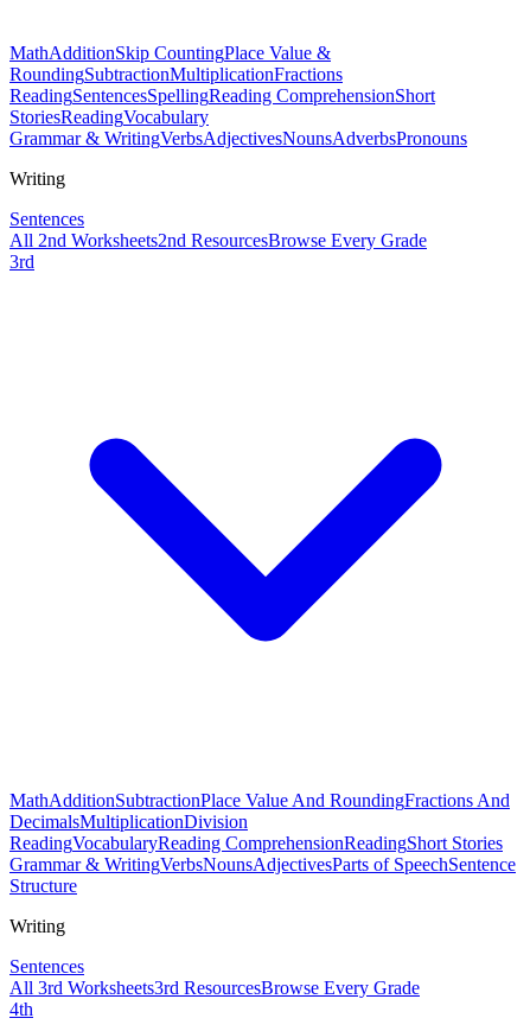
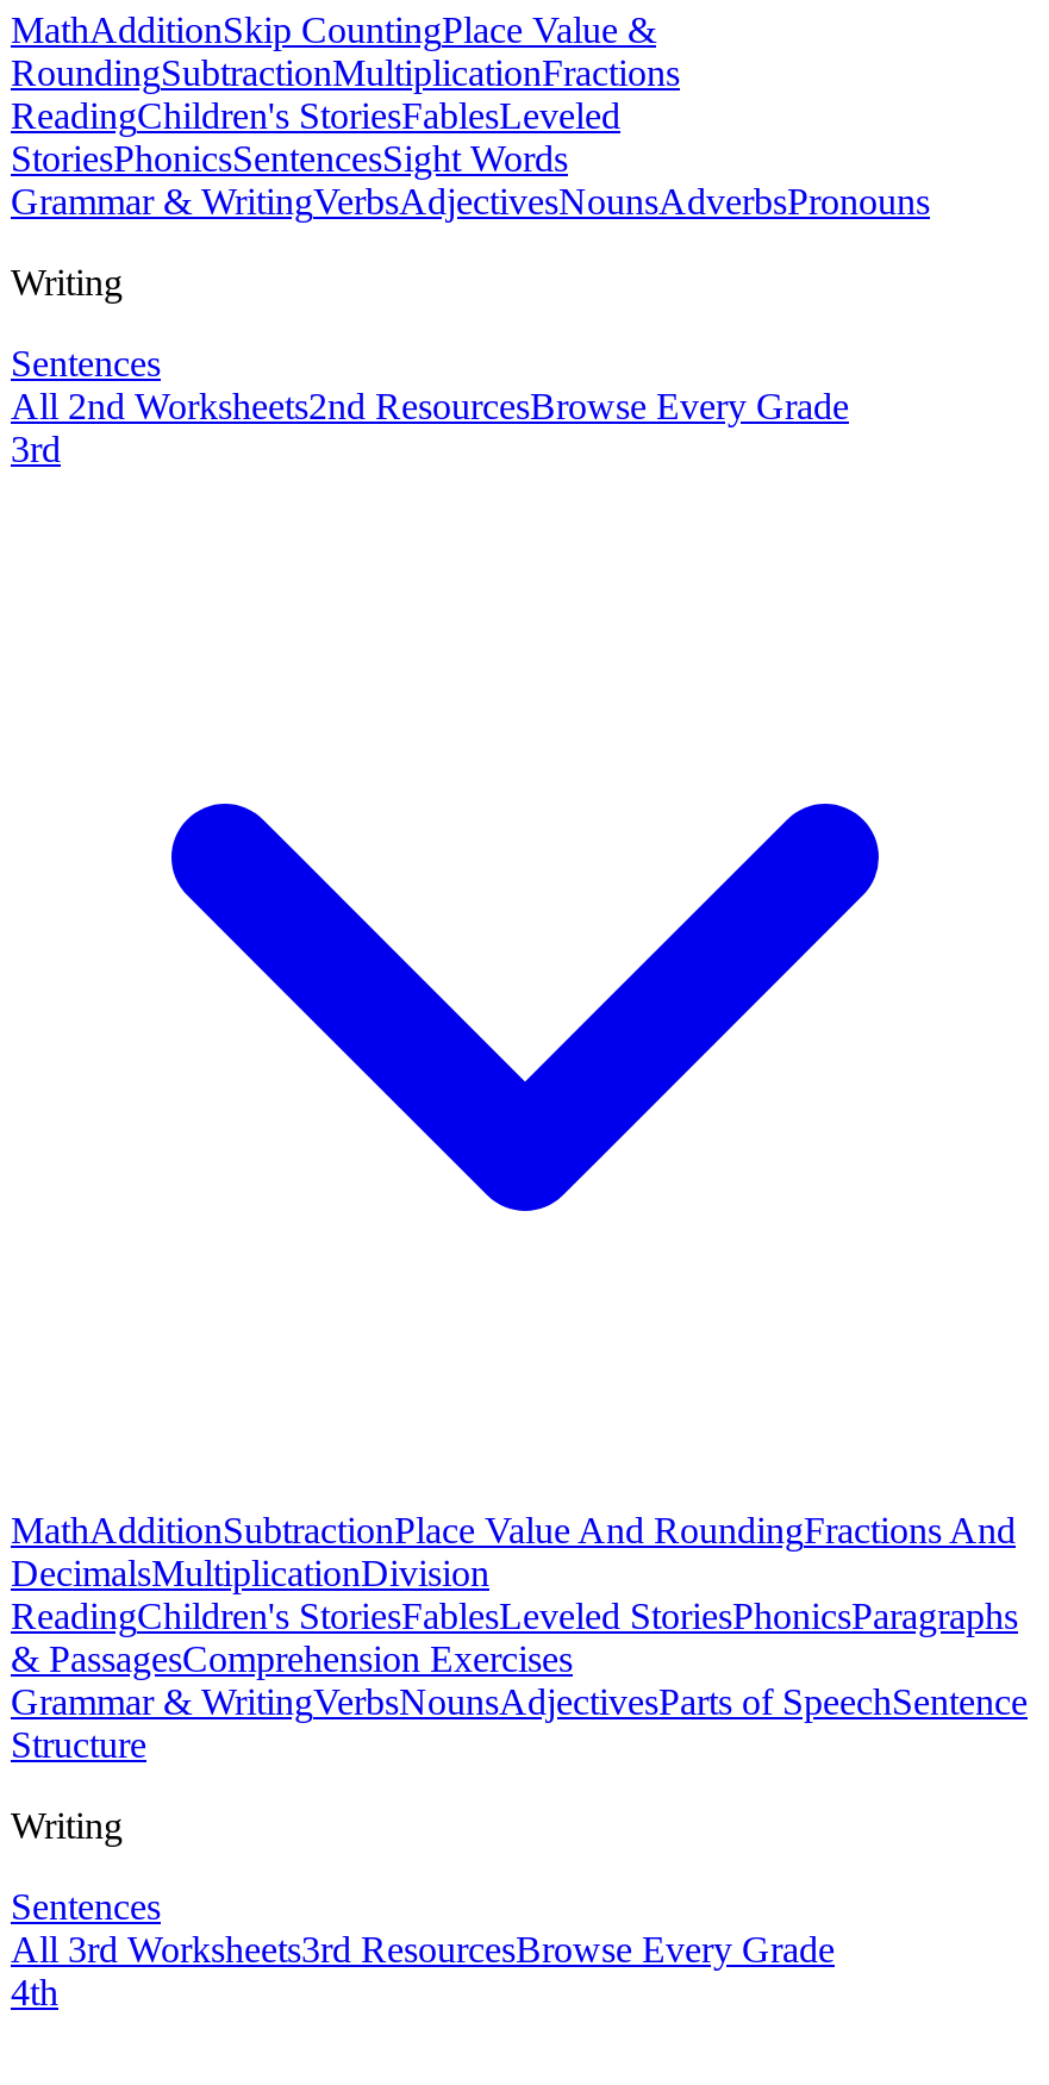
- ReadingSentencesSpellingReading ComprehensionShort
- StoriesReadingVocabulary
+ ReadingChildren's StoriesFablesLeveled
+ StoriesPhonicsSentencesSight Words

- ReadingVocabularyReading ComprehensionReadingShort Stories
+ ReadingChildren's StoriesFablesLeveled StoriesPhonicsParagraphs
+ & PassagesComprehension Exercises
